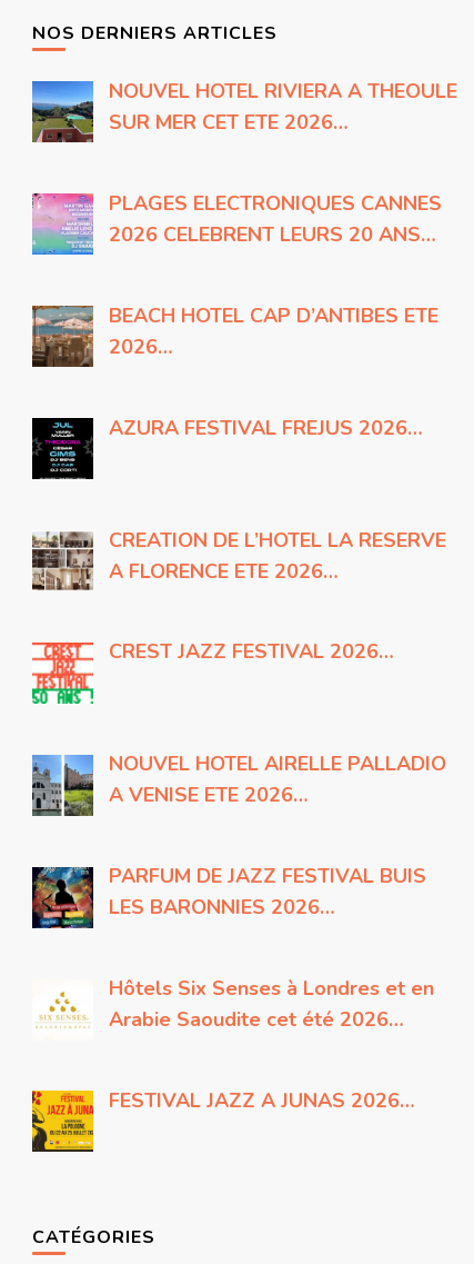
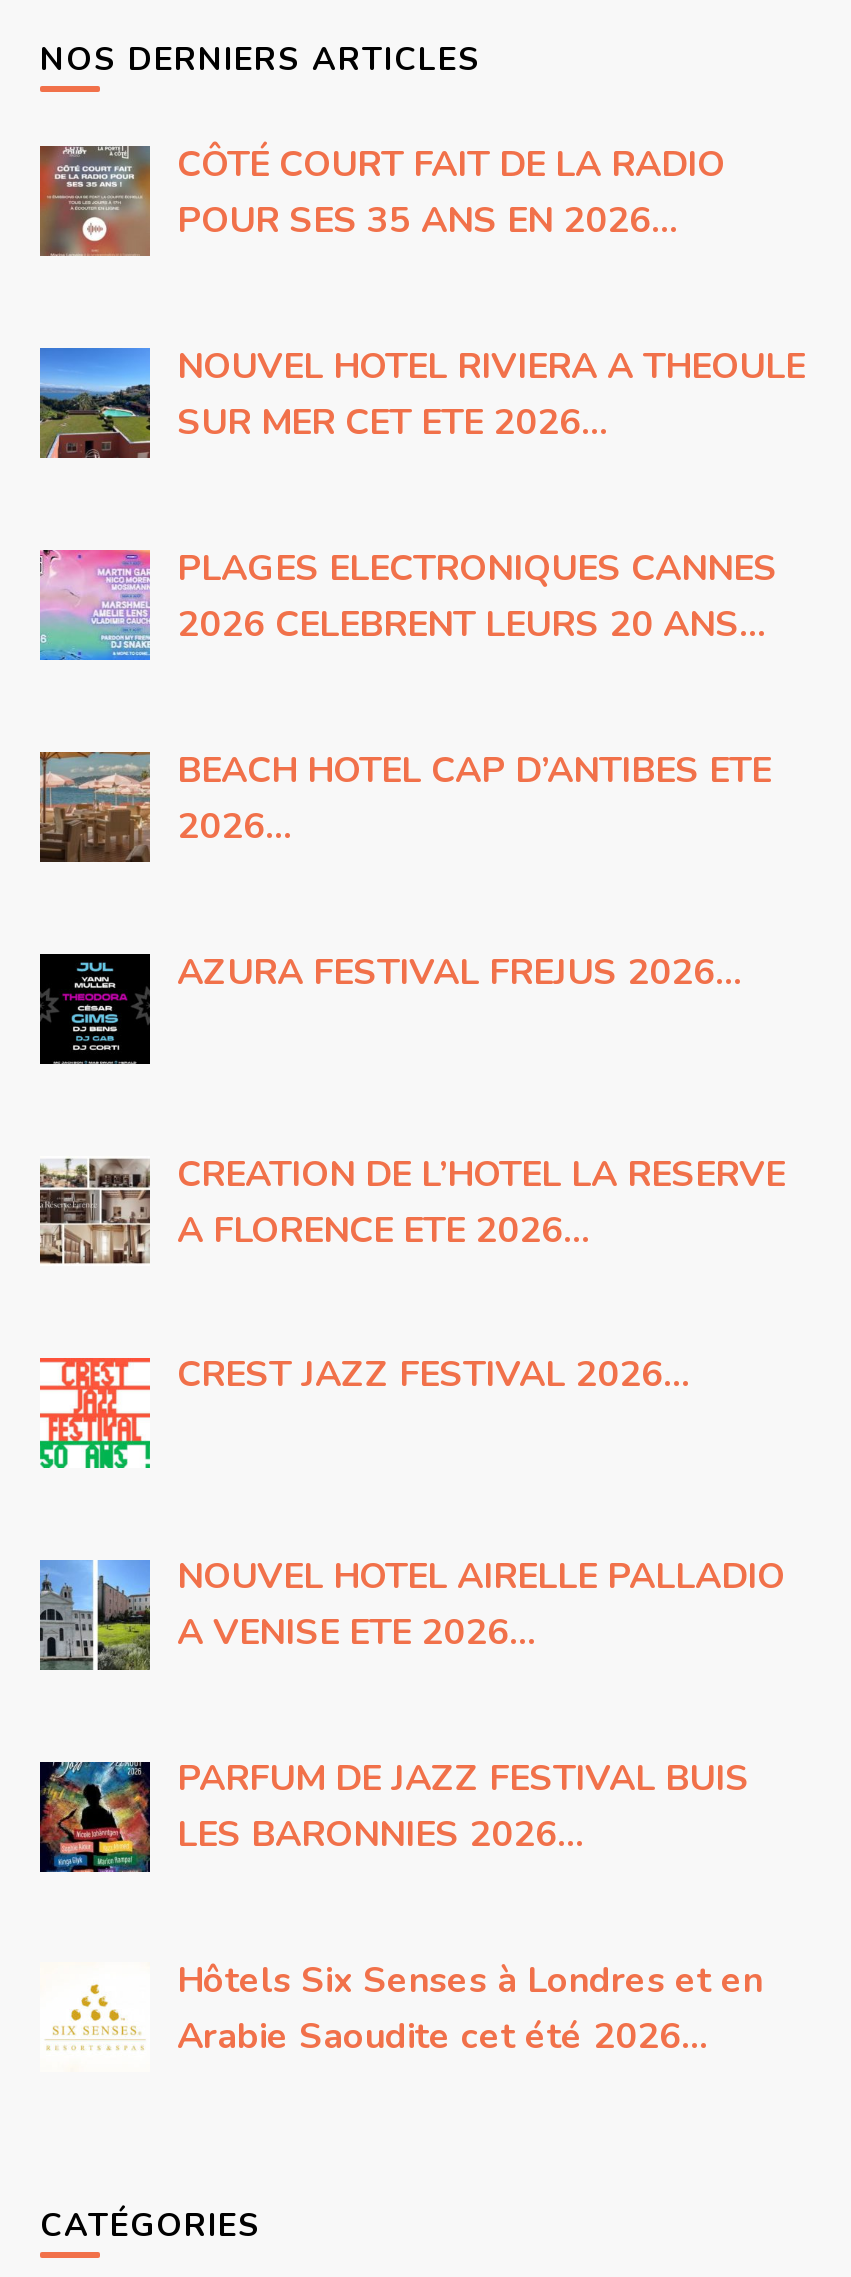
+ [image]
+ CÔTÉ COURT FAIT DE LA RADIO
+ POUR SES 35 ANS EN 2026…

moved down: [image] | NOUVEL HOTEL RIVIERA A THEOULE | SUR MER CET ETE 2026… | ... | Hôtels Six Senses à Londres et en | Arabie Saoudite cet été 2026…

- [image]
- FESTIVAL JAZZ A JUNAS 2026…
